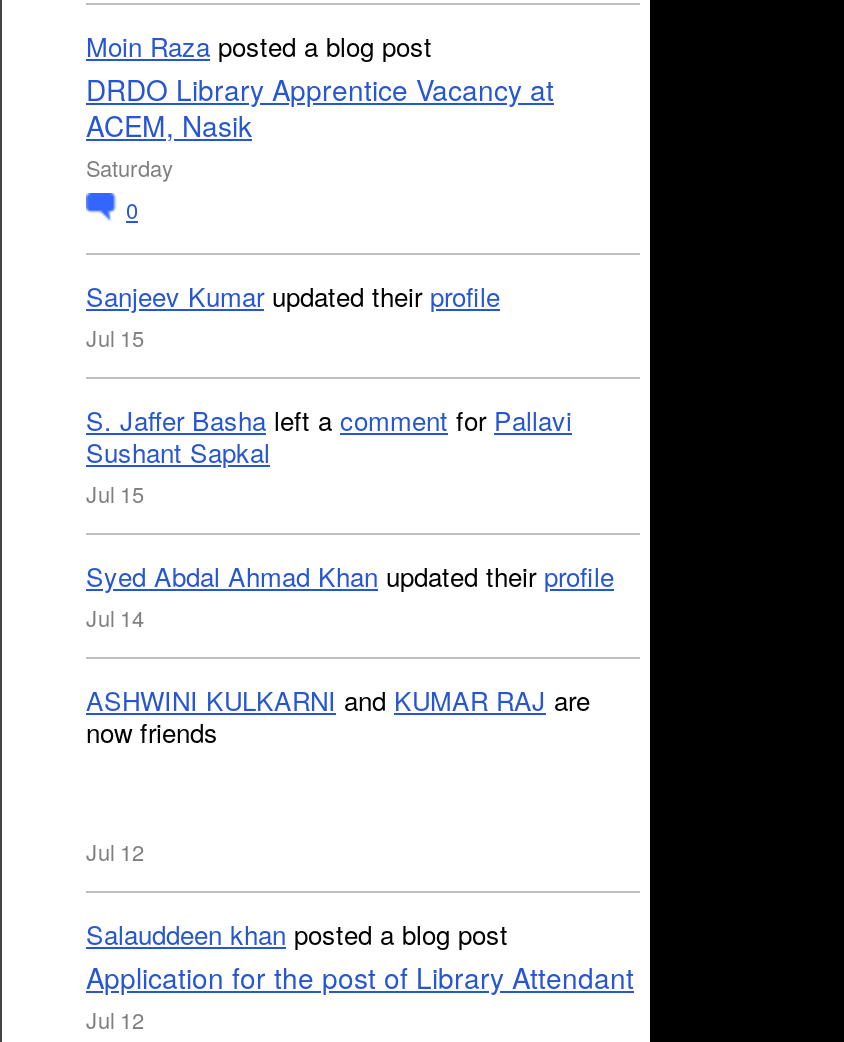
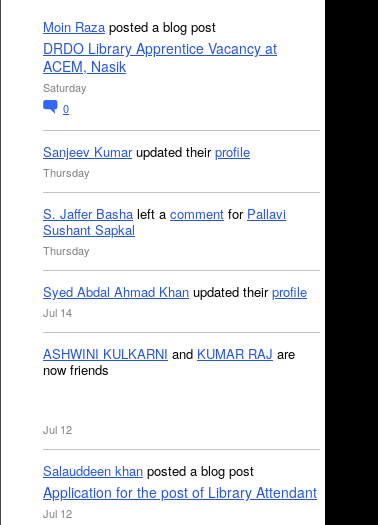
- Jul 15
+ Thursday

- Jul 15
+ Thursday
